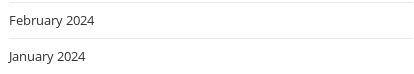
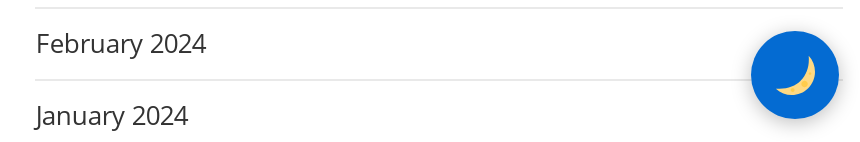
+ [image]
